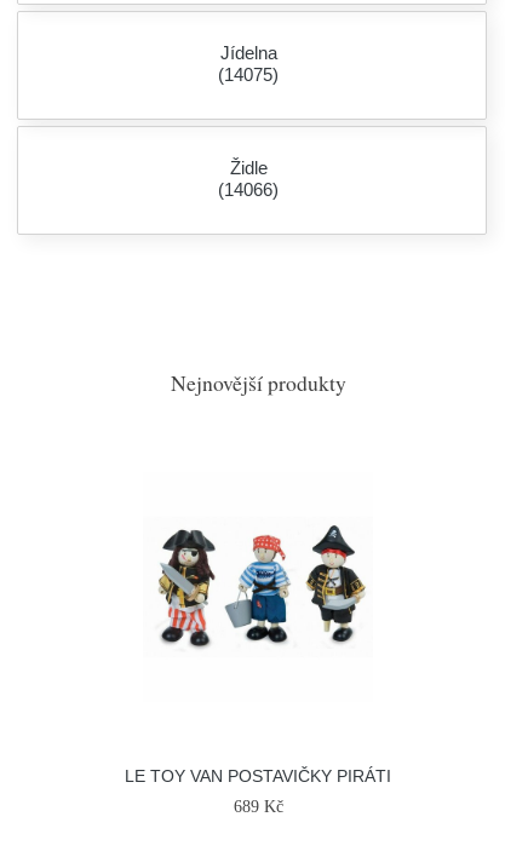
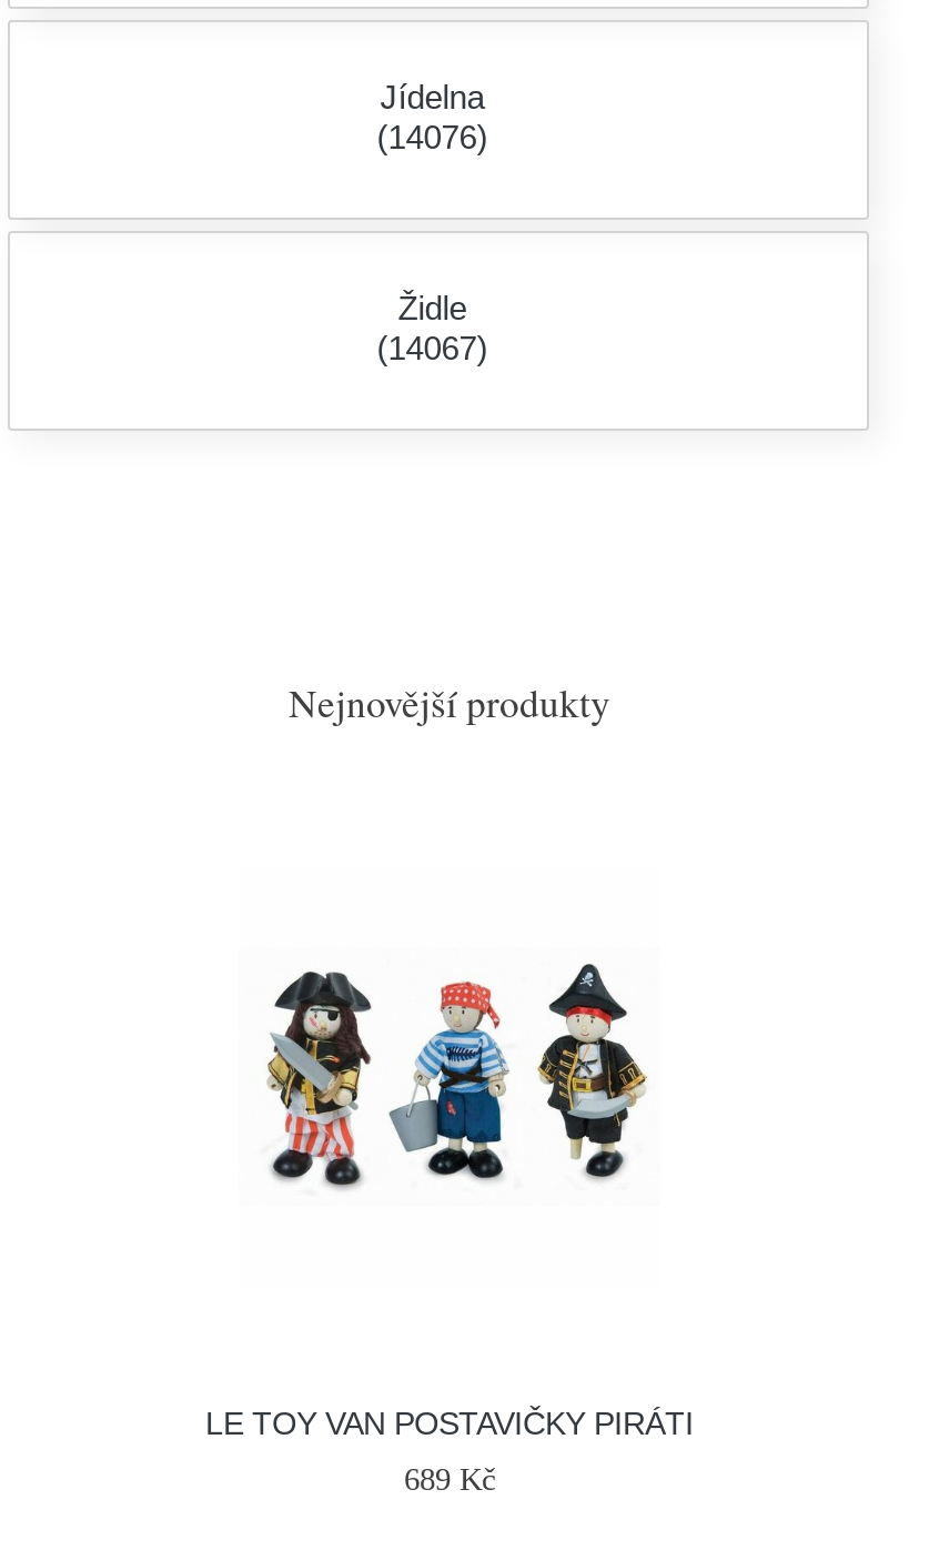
- (14075)
+ (14076)

- (14066)
+ (14067)
